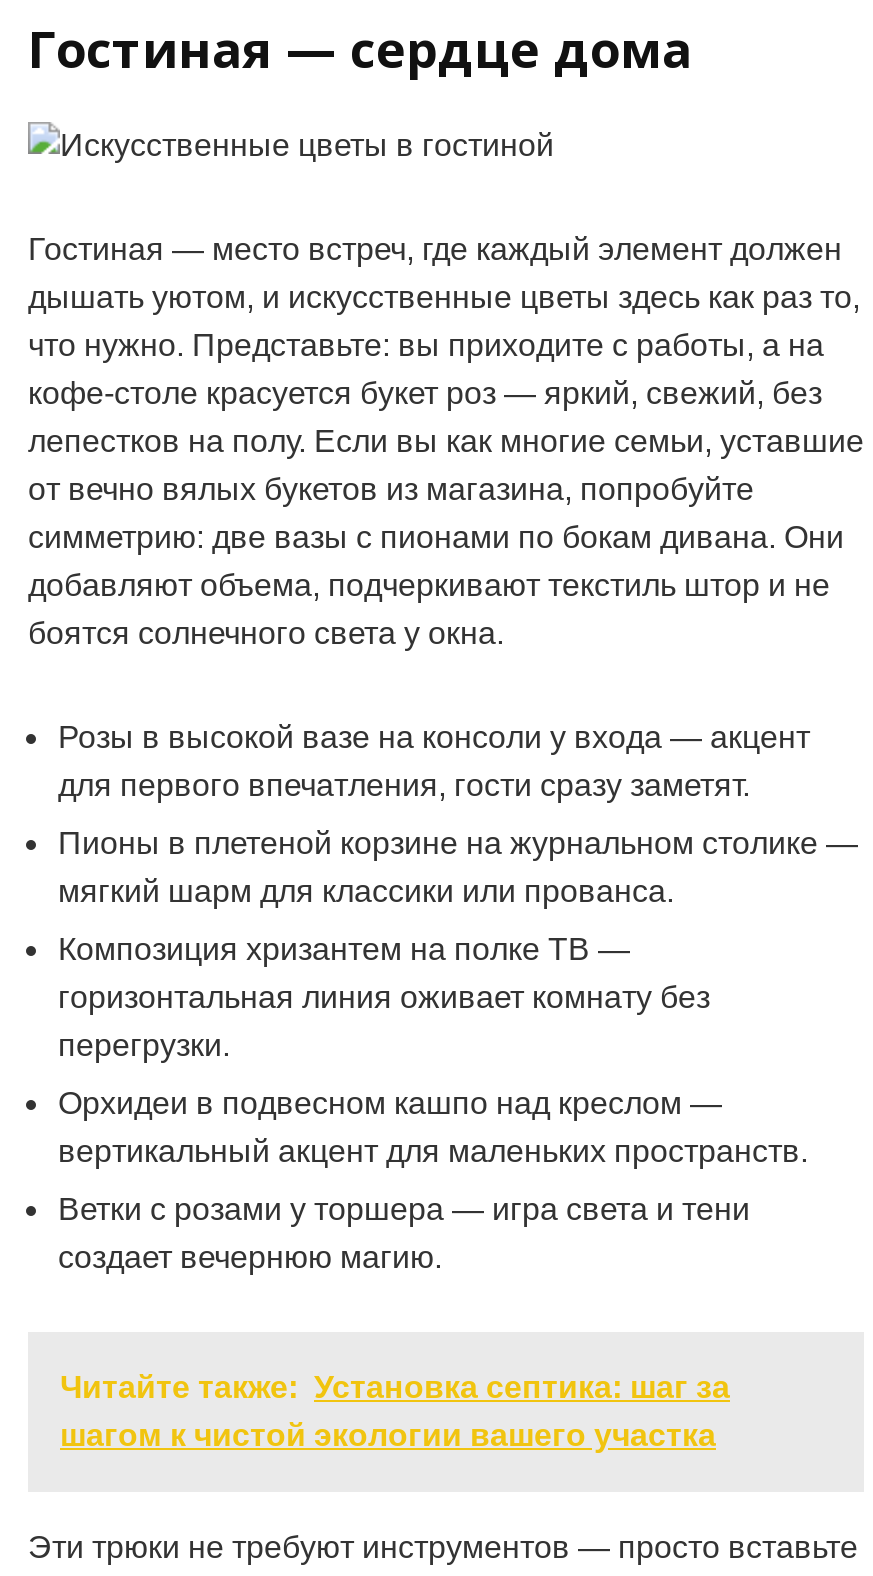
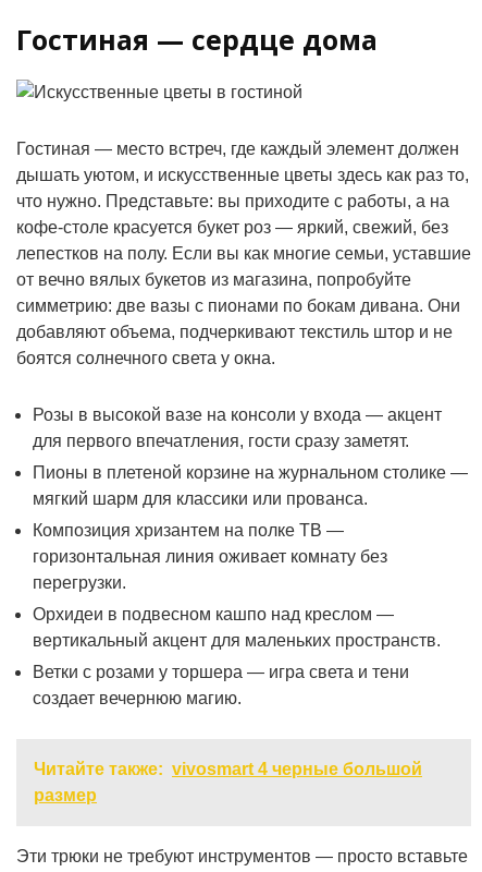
- Читайте также: Установка септика: шаг за
- шагом к чистой экологии вашего участка
+ Читайте также: vivosmart 4 черные большой
+ размер
